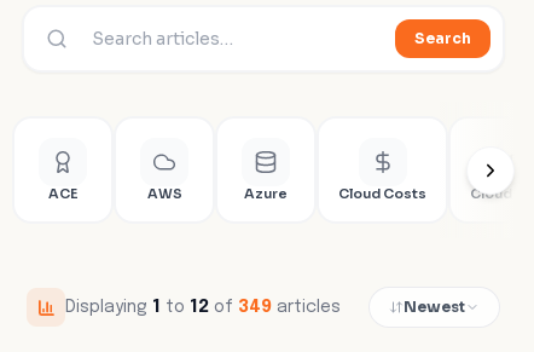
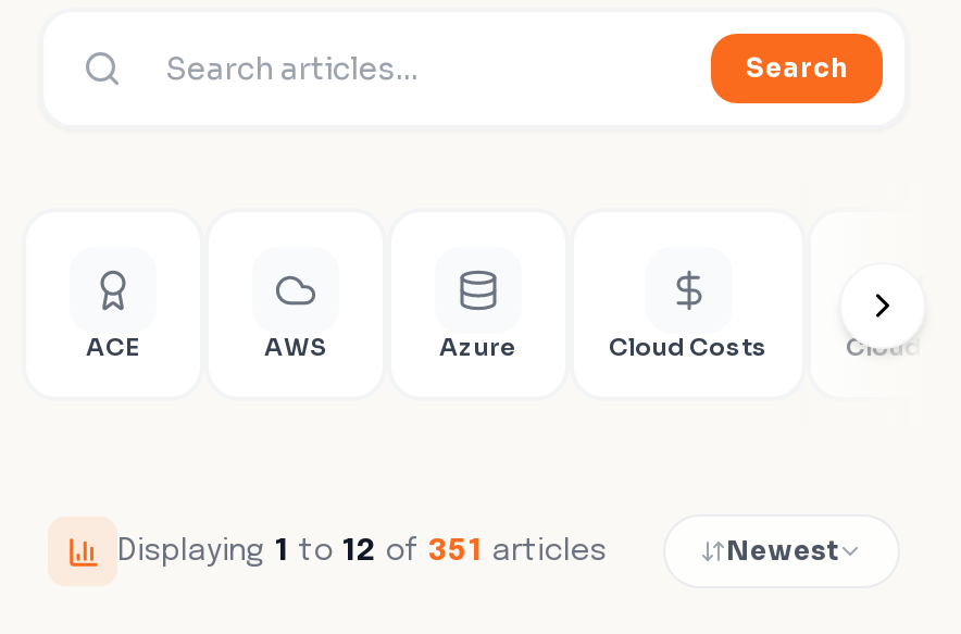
- Displaying 1 to 12 of 349 articles
+ Displaying 1 to 12 of 351 articles
